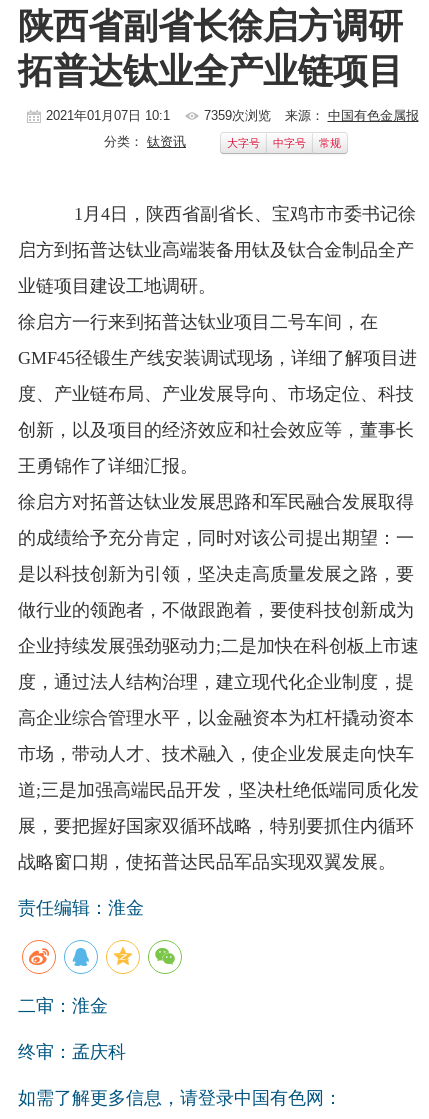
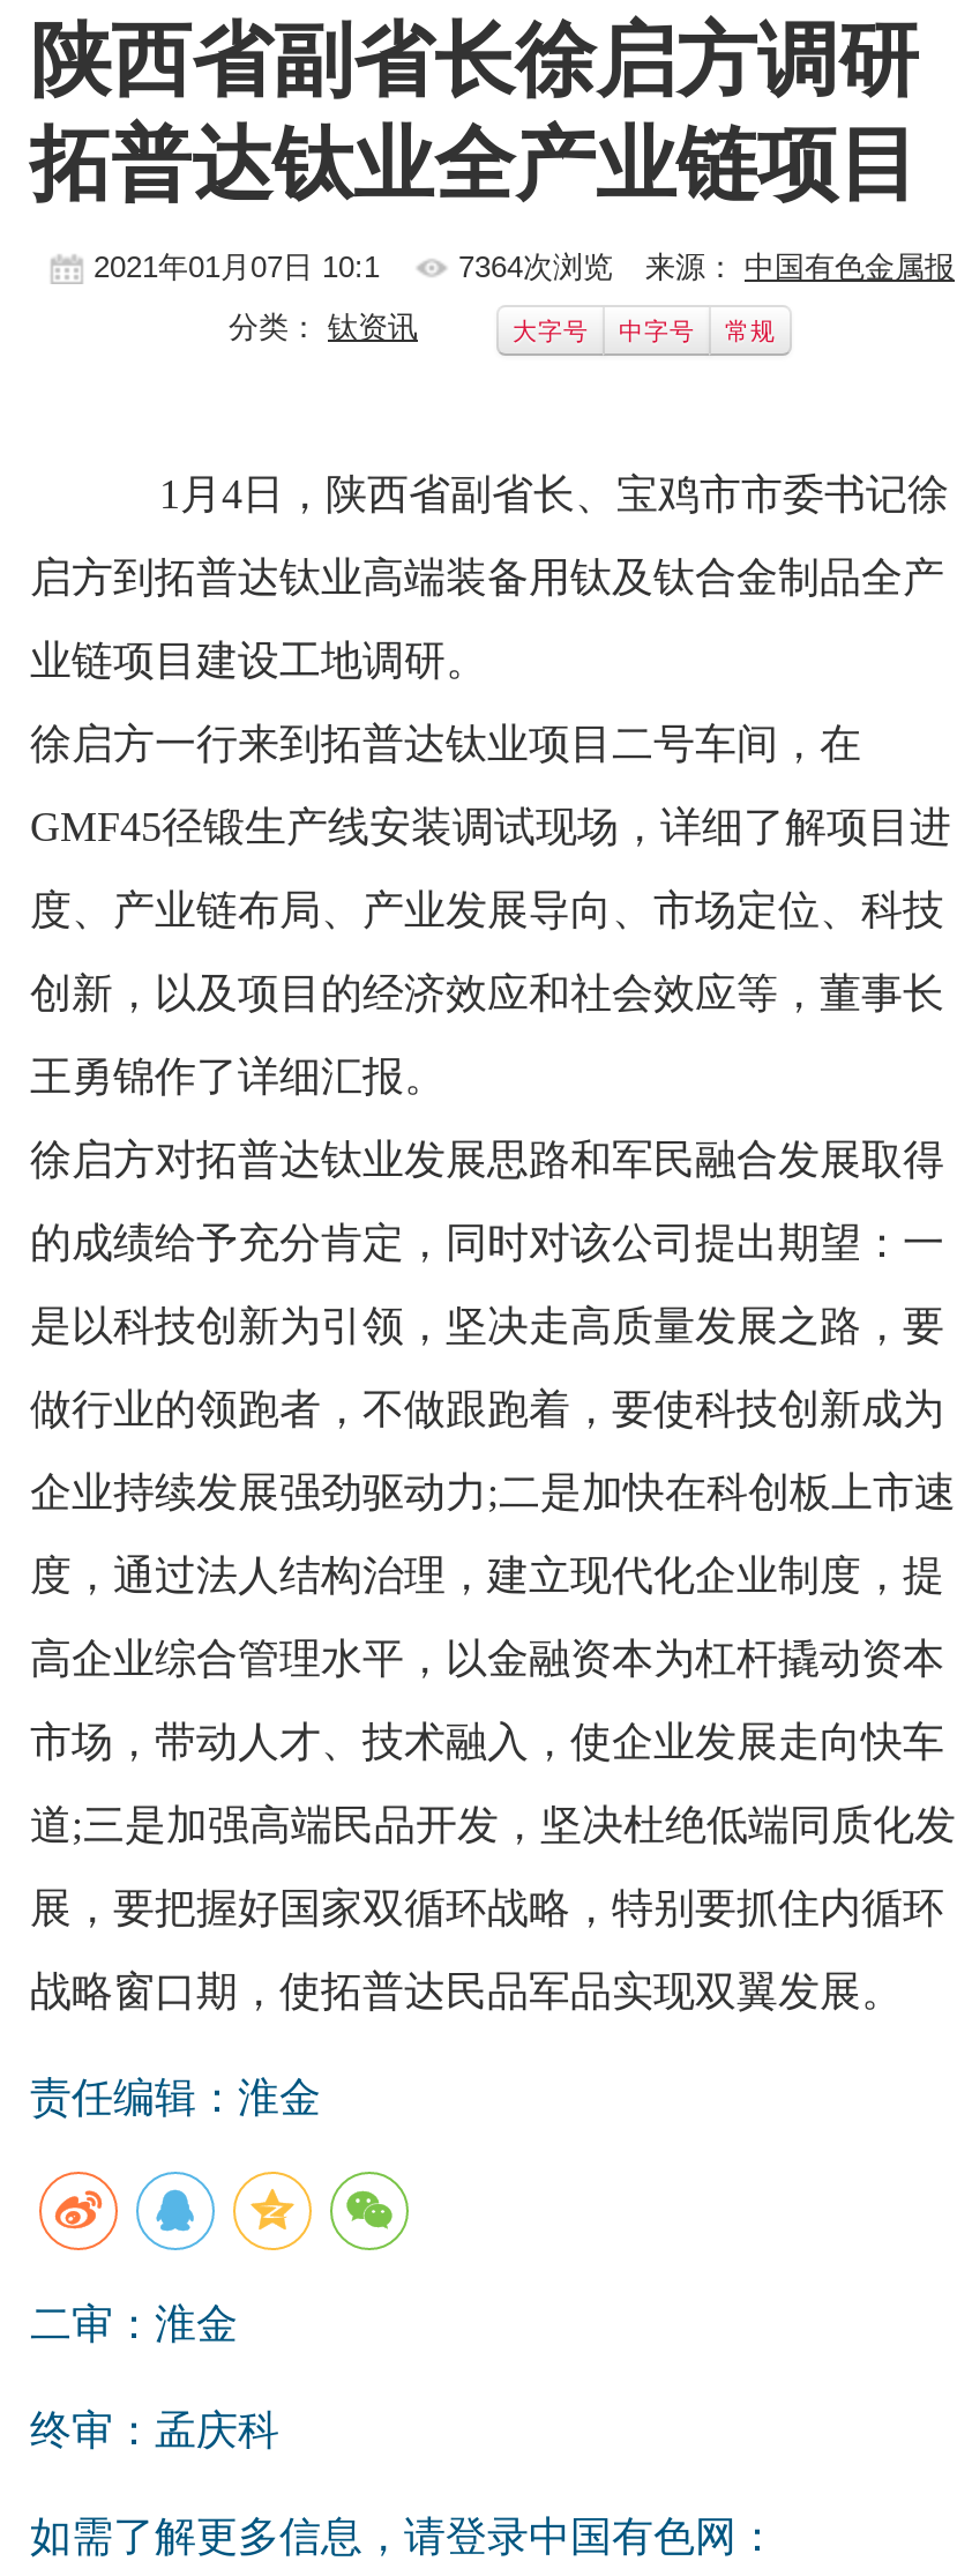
- 7359次浏览
+ 7364次浏览
